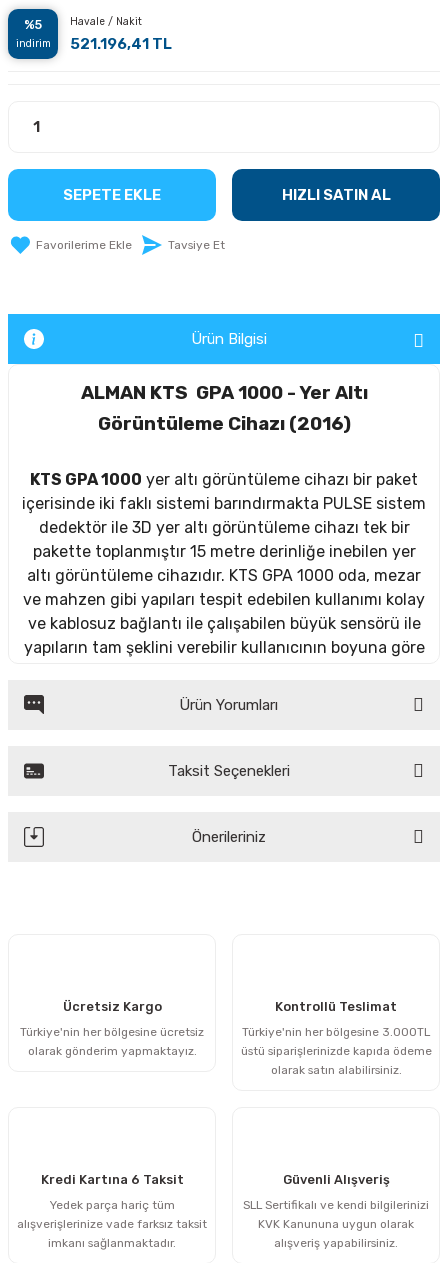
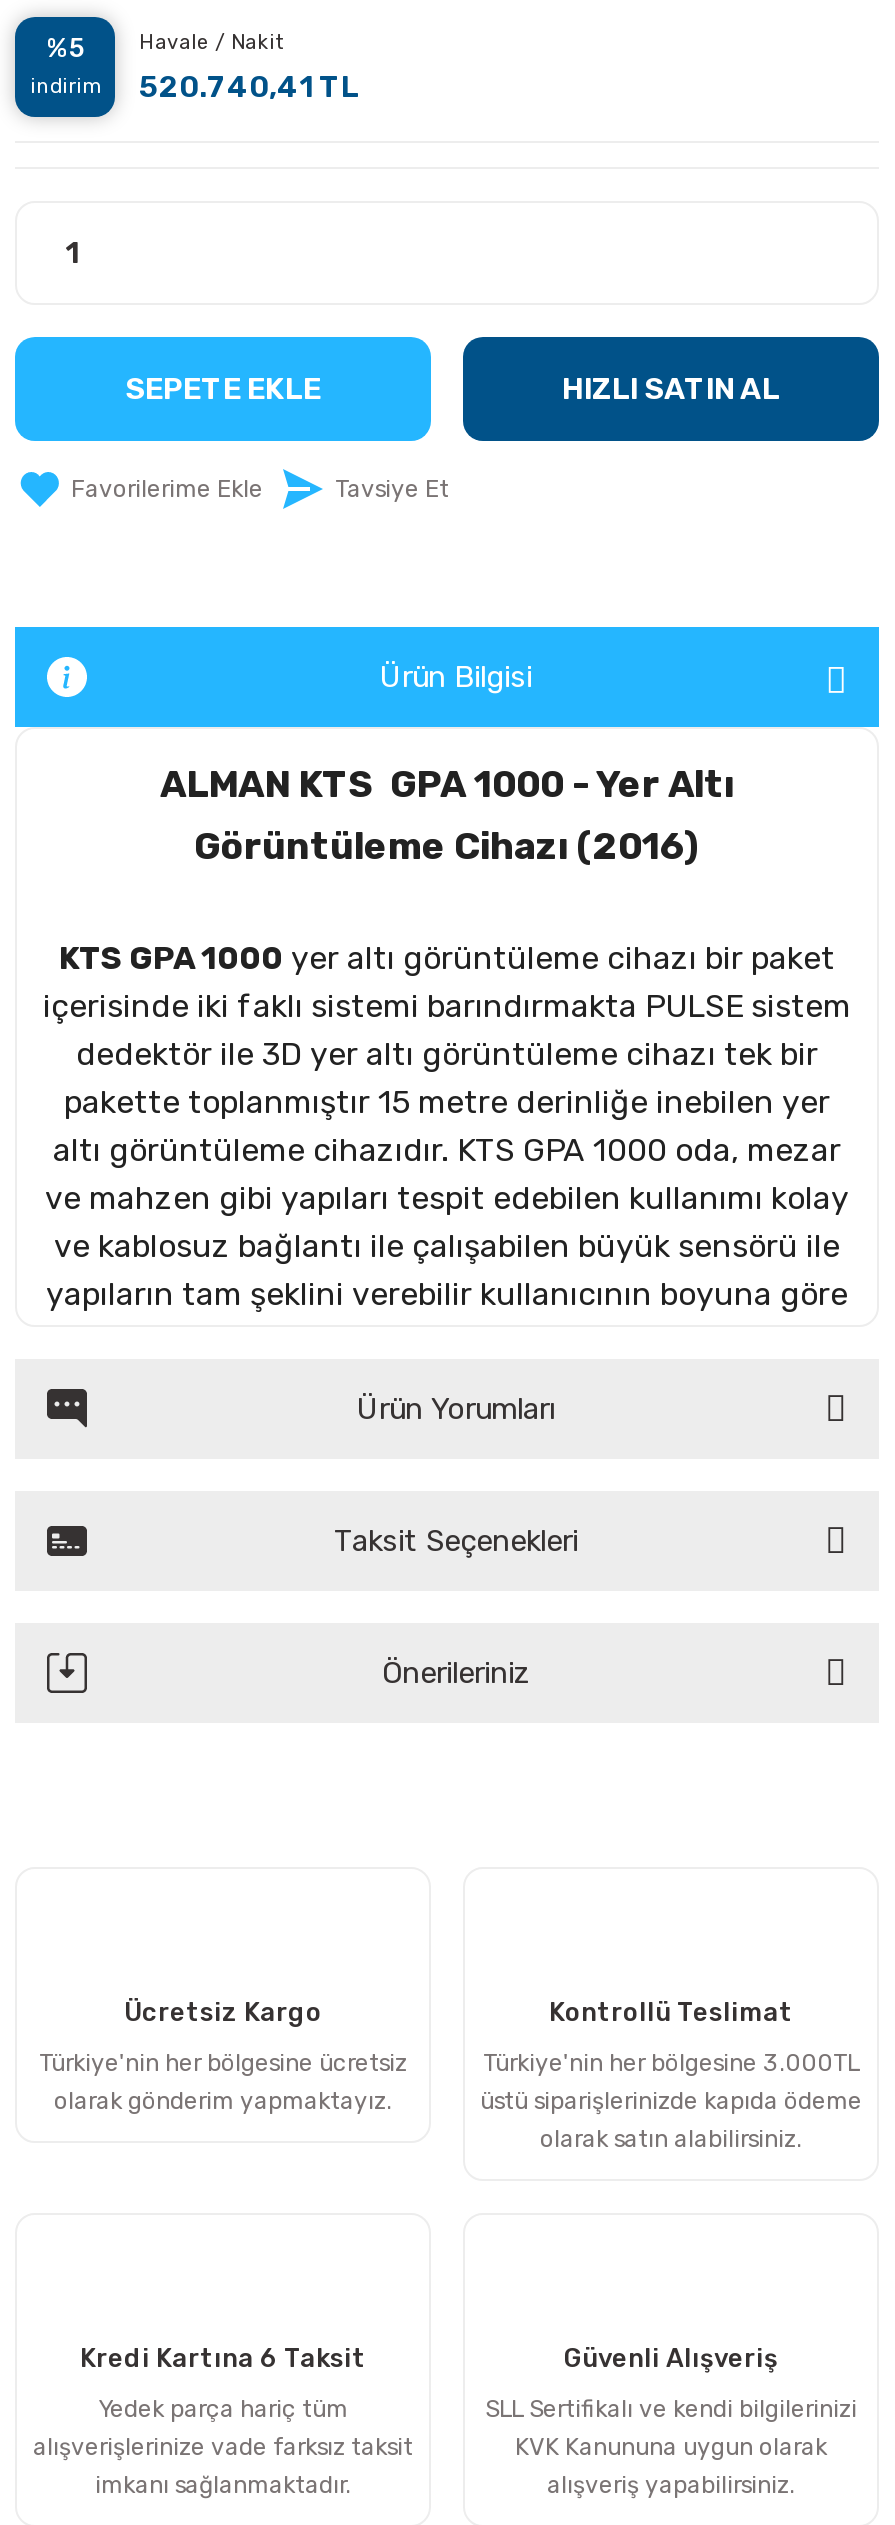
- indirim 521.196,41 TL
+ indirim 520.740,41 TL
